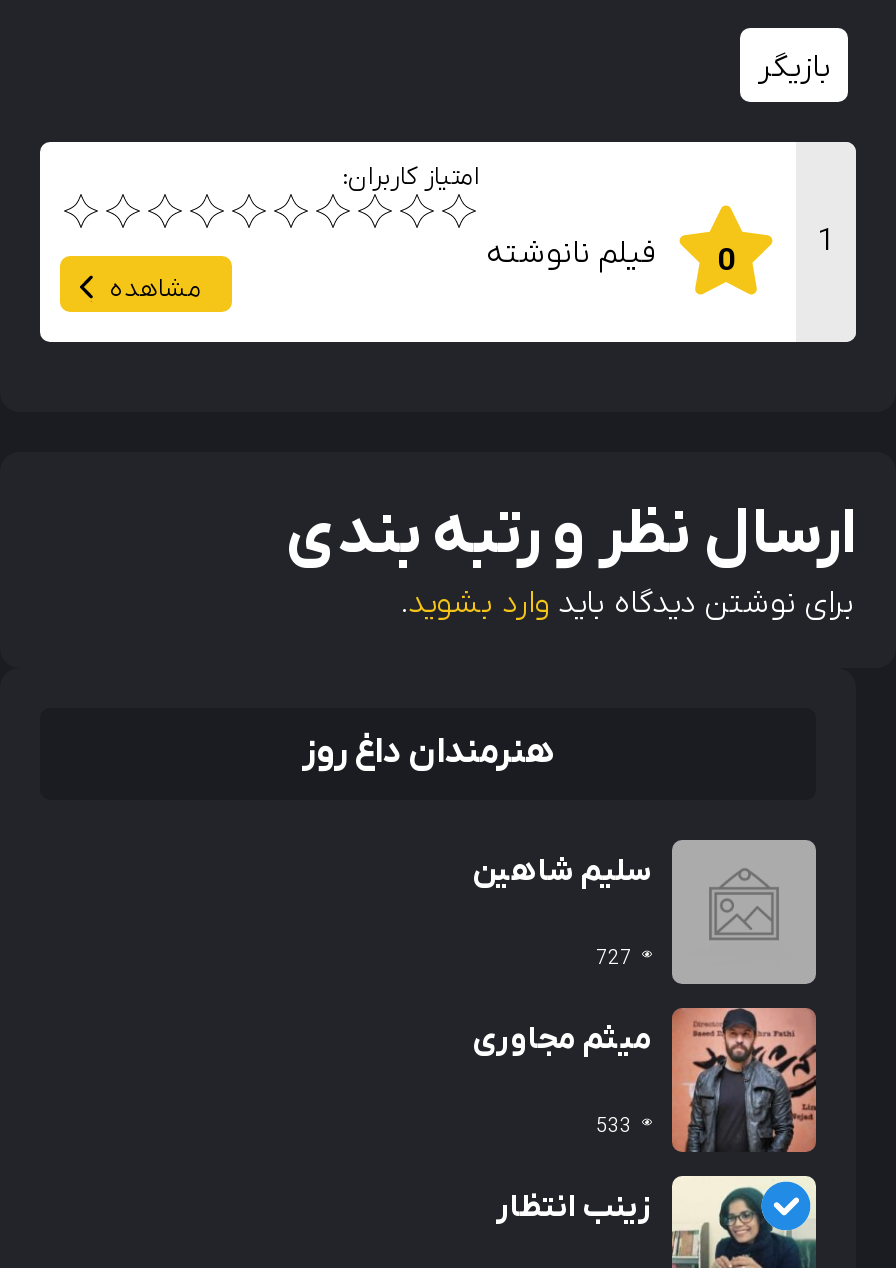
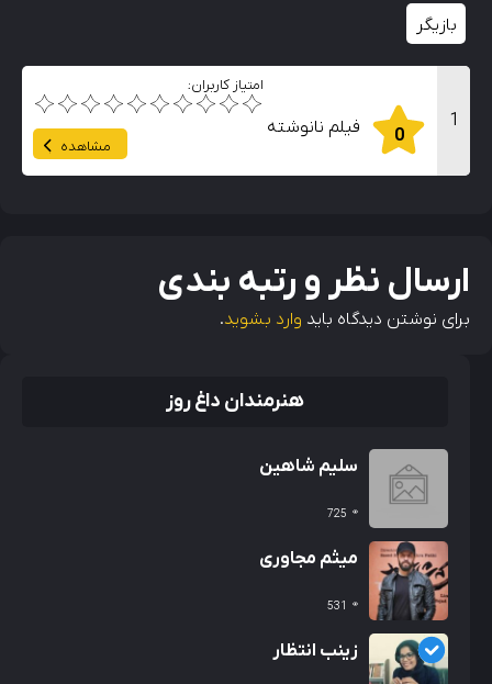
- 727
+ 725

- 533
+ 531
